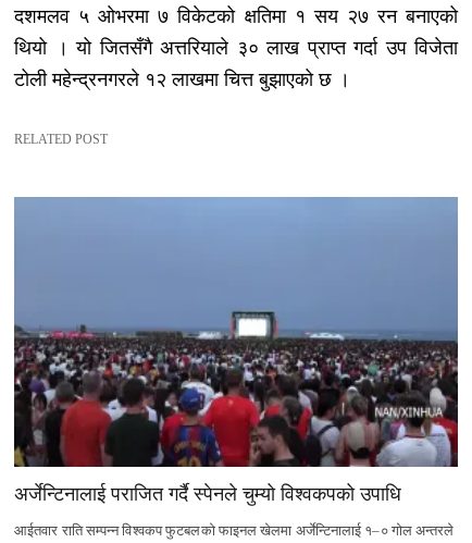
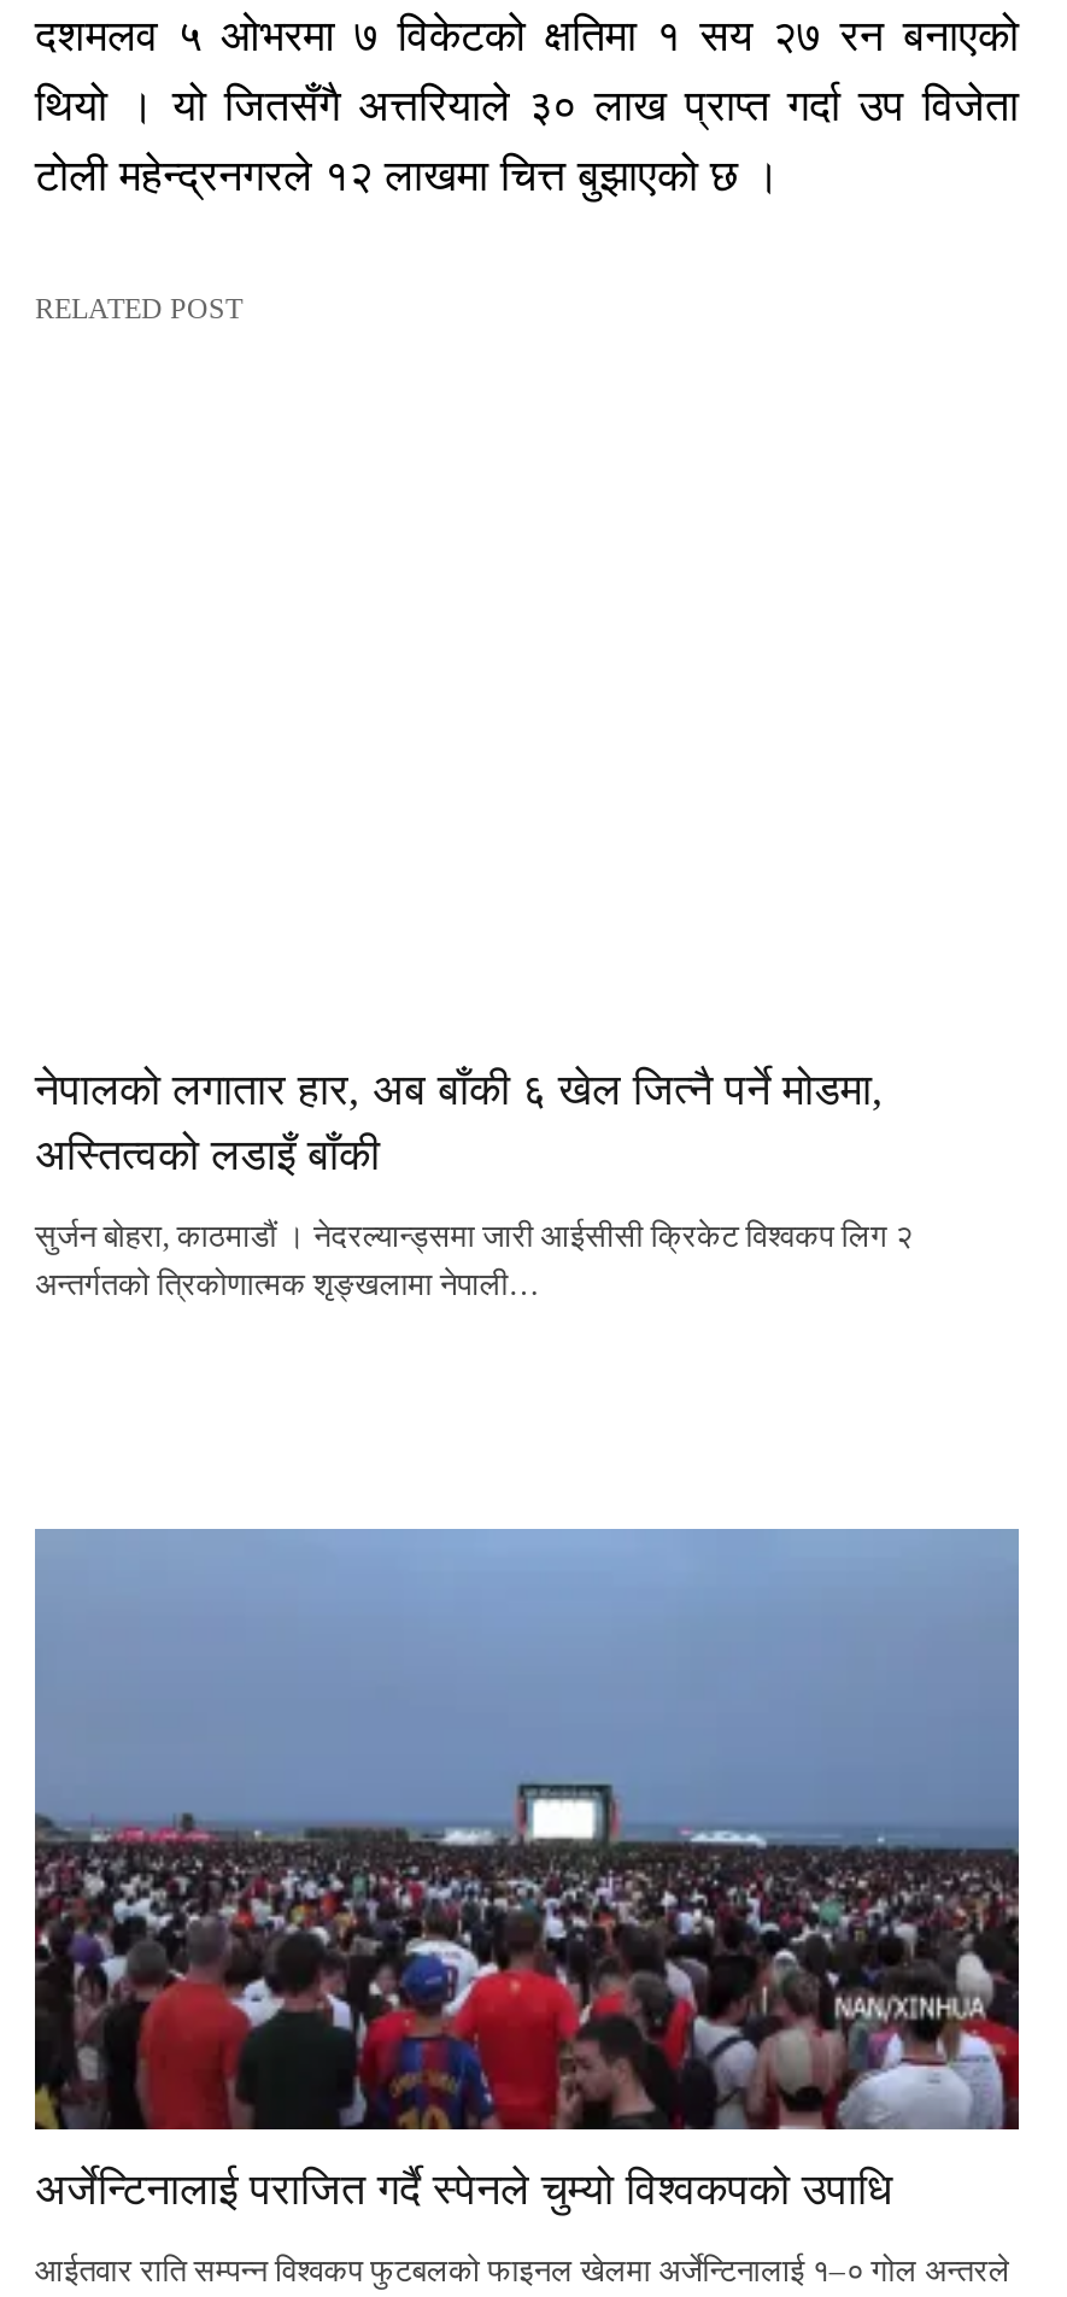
+ नेपालको लगातार हार, अब बाँकी ६ खेल जित्नै पर्ने मोडमा,
+ अस्तित्वको लडाइँ बाँकी
+ सुर्जन बोहरा, काठमाडौं । नेदरल्यान्ड्समा जारी आईसीसी क्रिकेट विश्वकप लिग २
+ अन्तर्गतको त्रिकोणात्मक शृङ्खलामा नेपाली…
